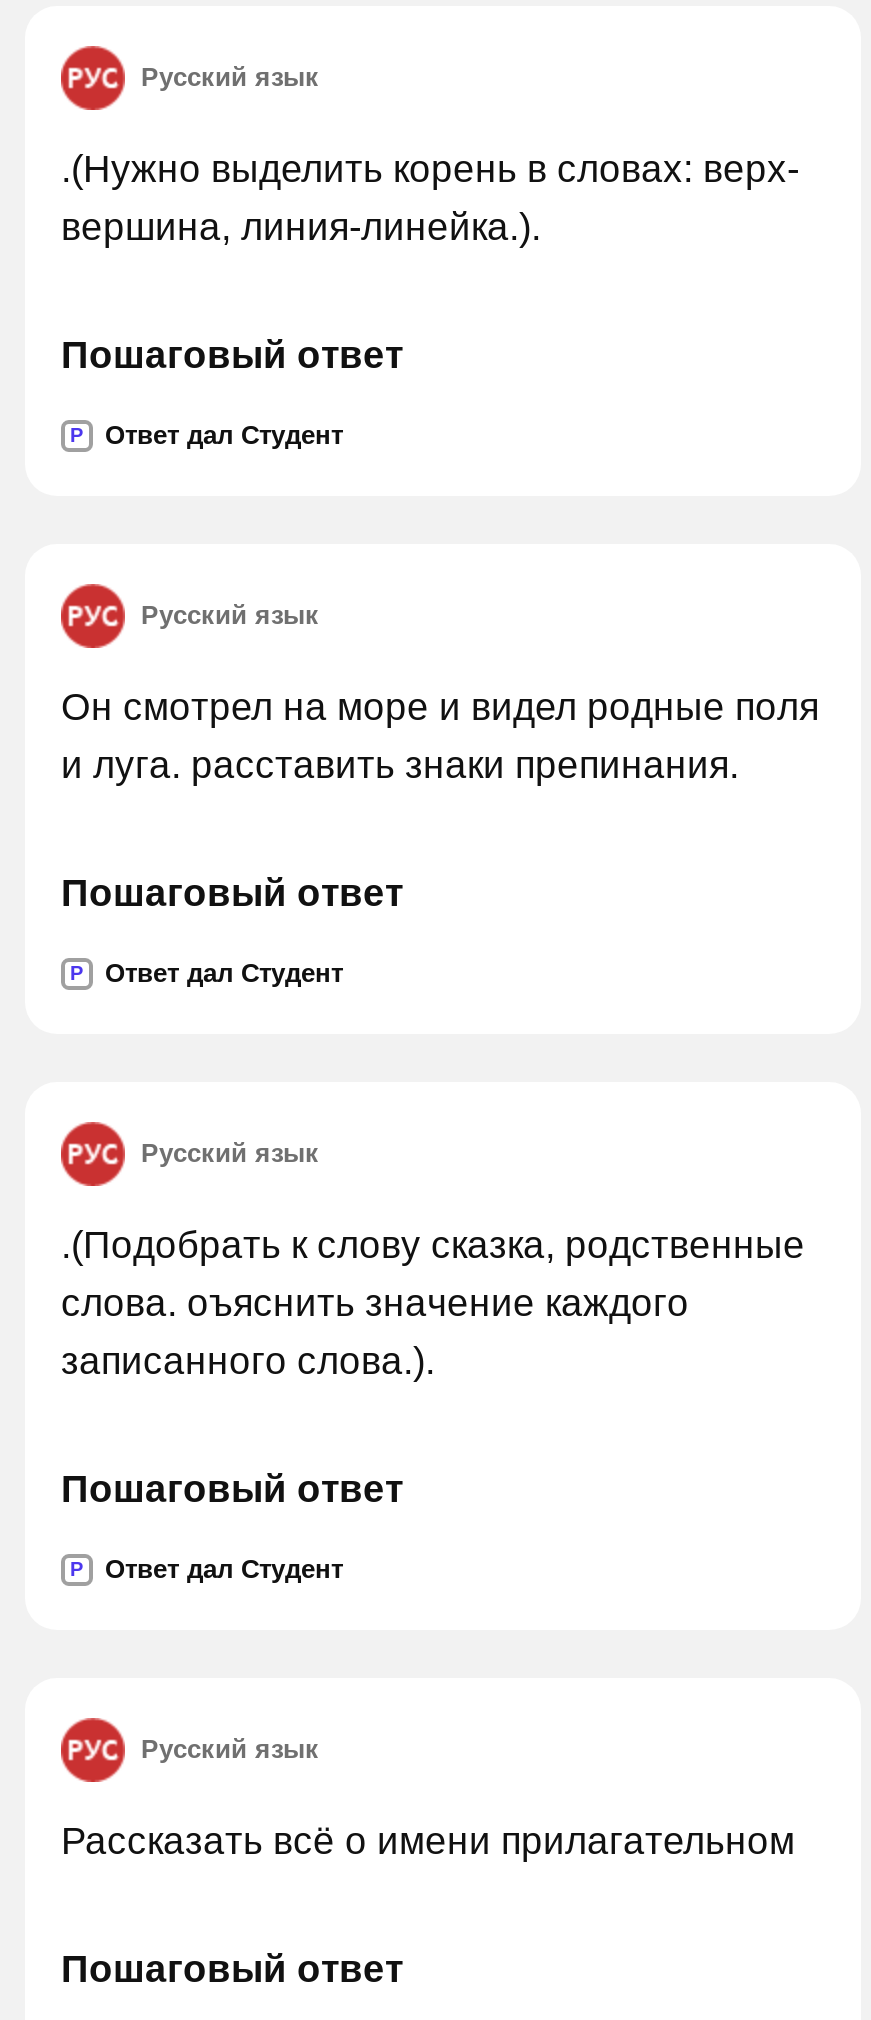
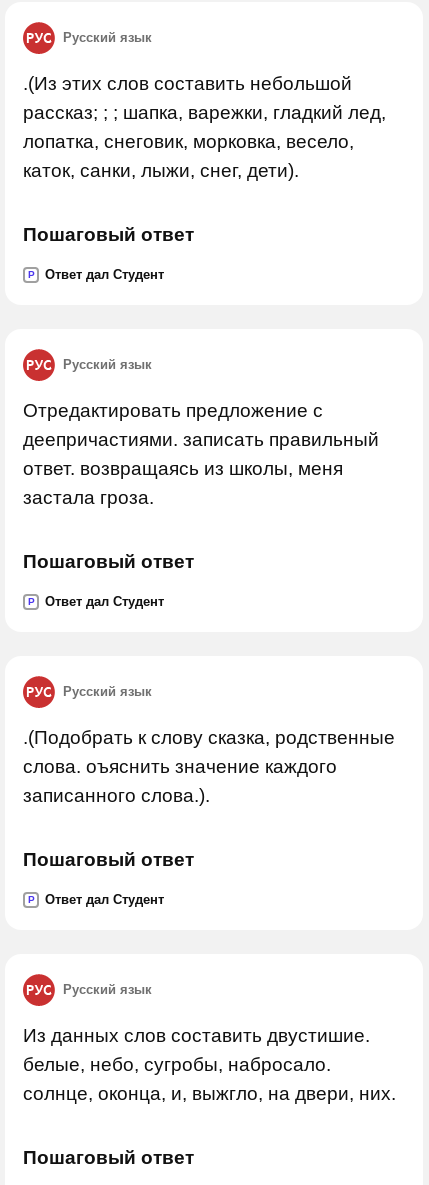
- .(Нужно выделить корень в словах: верх-
- вершина, линия-линейка.).
+ .(Из этих слов составить небольшой
+ рассказ; ; ; шапка, варежки, гладкий лед,
+ лопатка, снеговик, морковка, весело,
+ каток, санки, лыжи, снег, дети).

- Он смотрел на море и видел родные поля
- и луга. расставить знаки препинания.
+ Отредактировать предложение с
+ деепричастиями. записать правильный
+ ответ. возвращаясь из школы, меня
+ застала гроза.

- Рассказать всё о имени прилагательном
+ Из данных слов составить двустишие.
+ белые, небо, сугробы, набросало.
+ солнце, оконца, и, выжгло, на двери, них.
